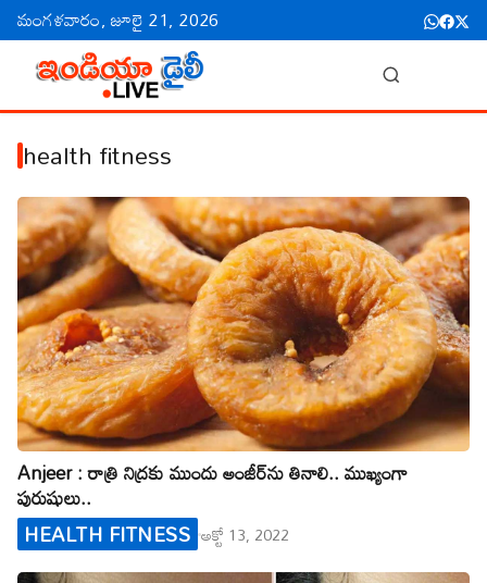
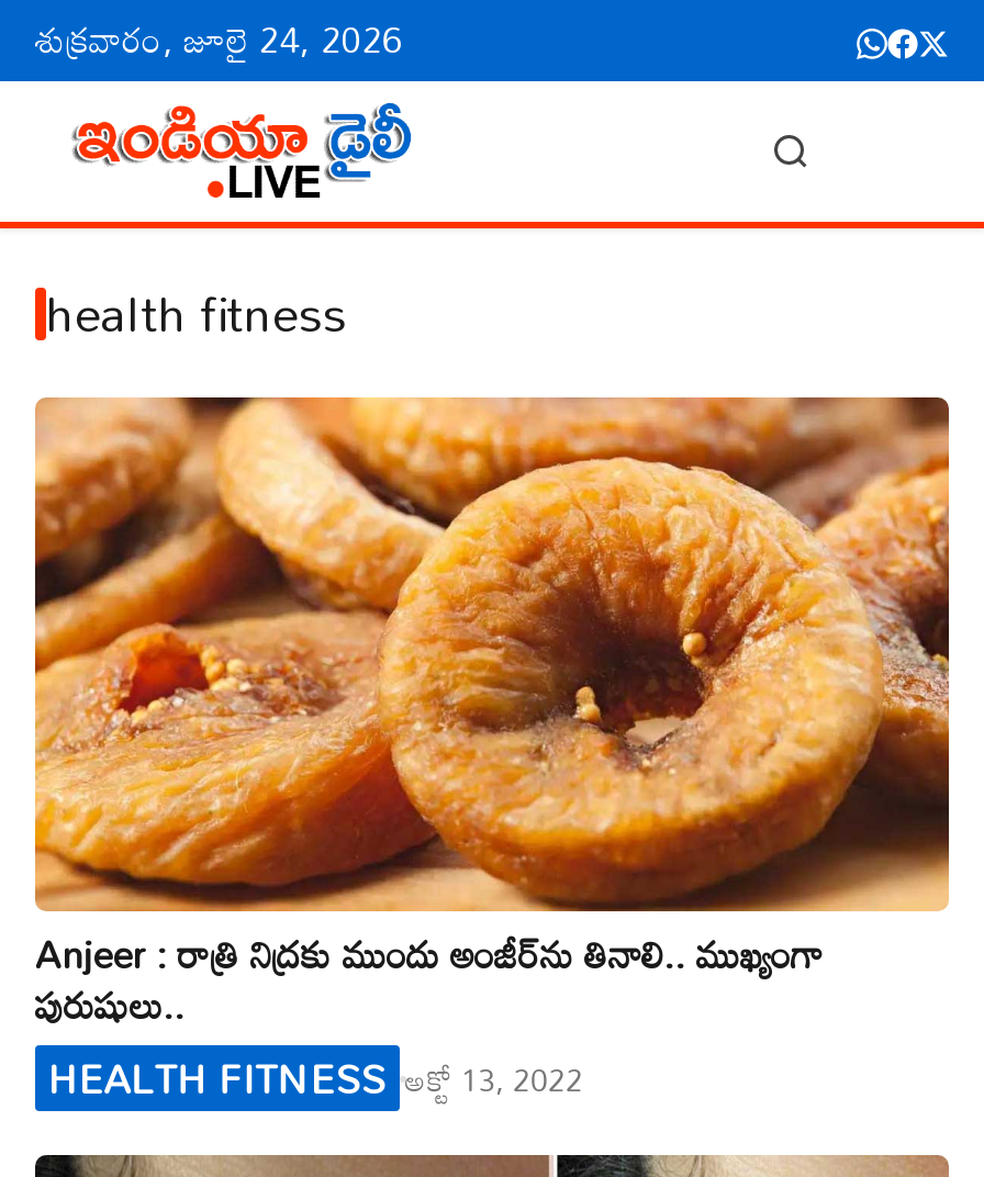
- మంగళవారం, జూలై 21, 2026
+ శుక్రవారం, జూలై 24, 2026
